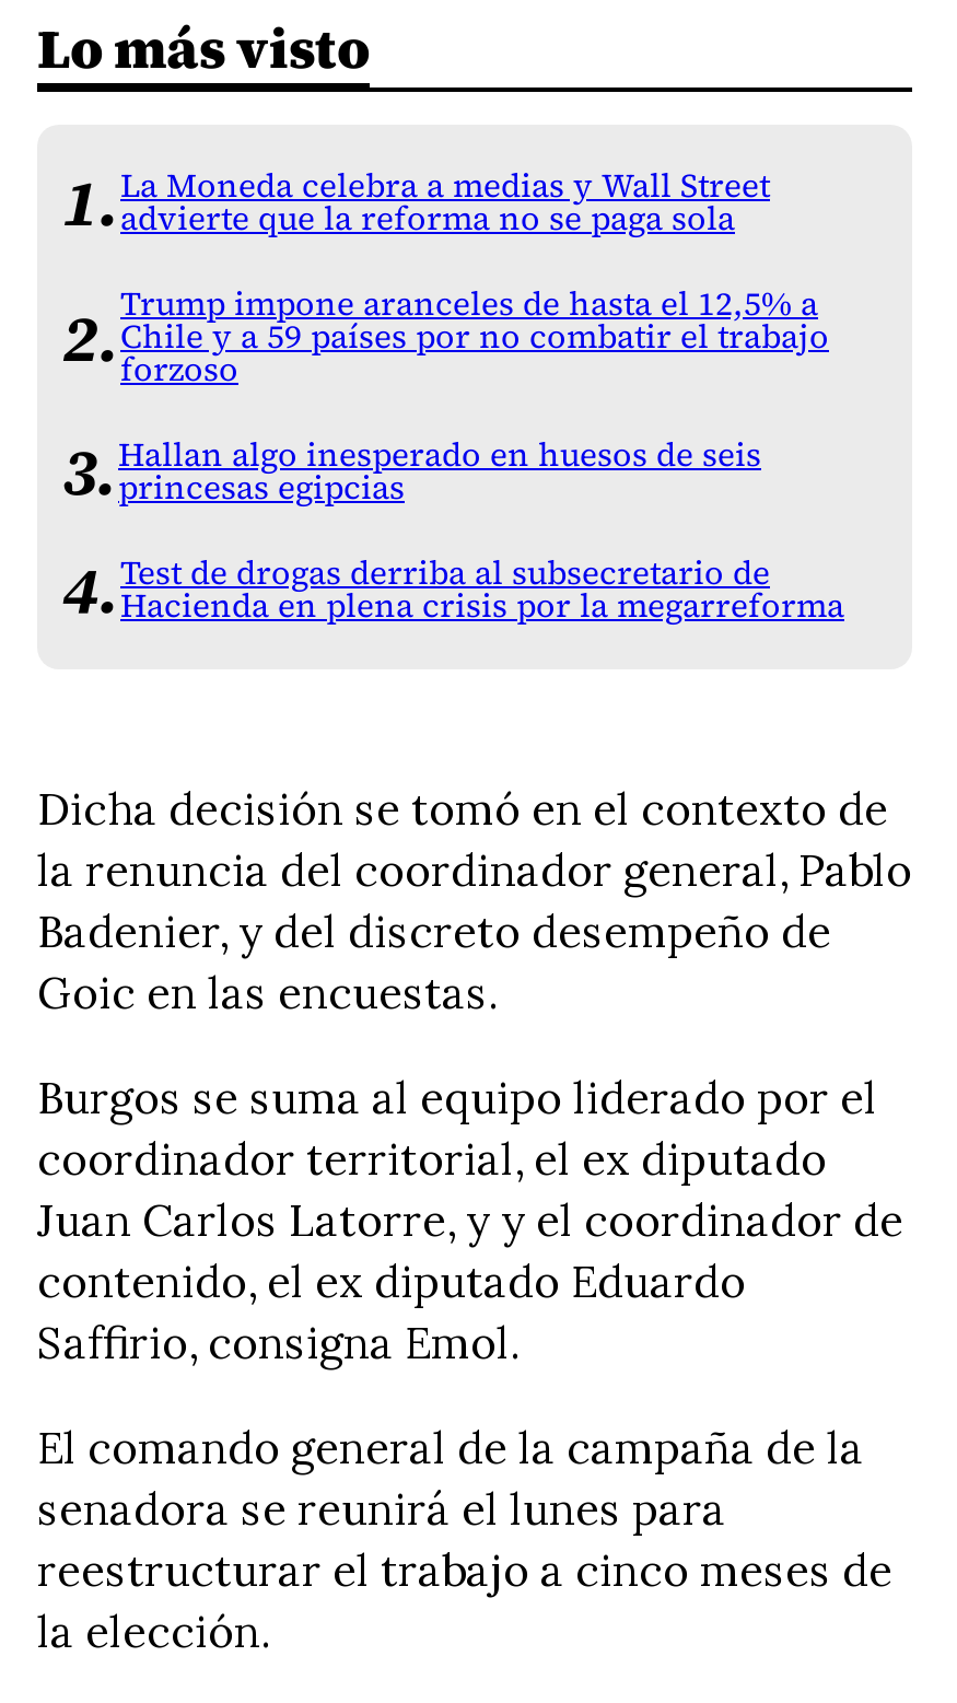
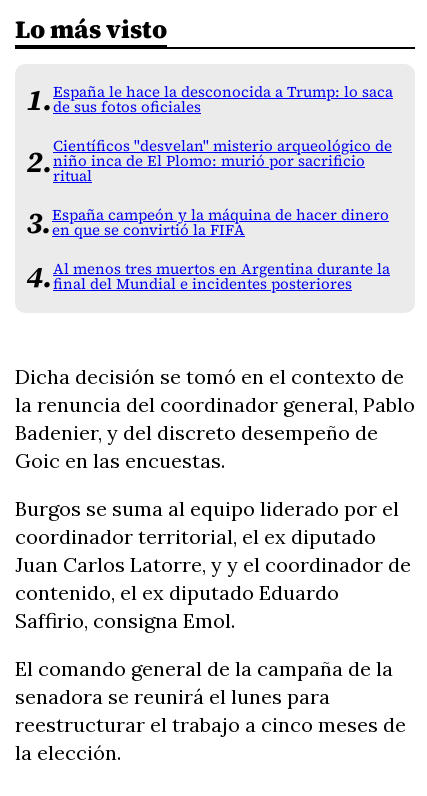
- La Moneda celebra a medias y Wall Street
- advierte que la reforma no se paga sola
+ España le hace la desconocida a Trump: lo saca
+ de sus fotos oficiales

- Trump impone aranceles de hasta el 12,5% a
- Chile y a 59 países por no combatir el trabajo
- forzoso
+ Científicos "desvelan" misterio arqueológico de
+ niño inca de El Plomo: murió por sacrificio
+ ritual

- Hallan algo inesperado en huesos de seis
- princesas egipcias
+ España campeón y la máquina de hacer dinero
+ en que se convirtió la FIFA

- Test de drogas derriba al subsecretario de
- Hacienda en plena crisis por la megarreforma
+ Al menos tres muertos en Argentina durante la
+ final del Mundial e incidentes posteriores
